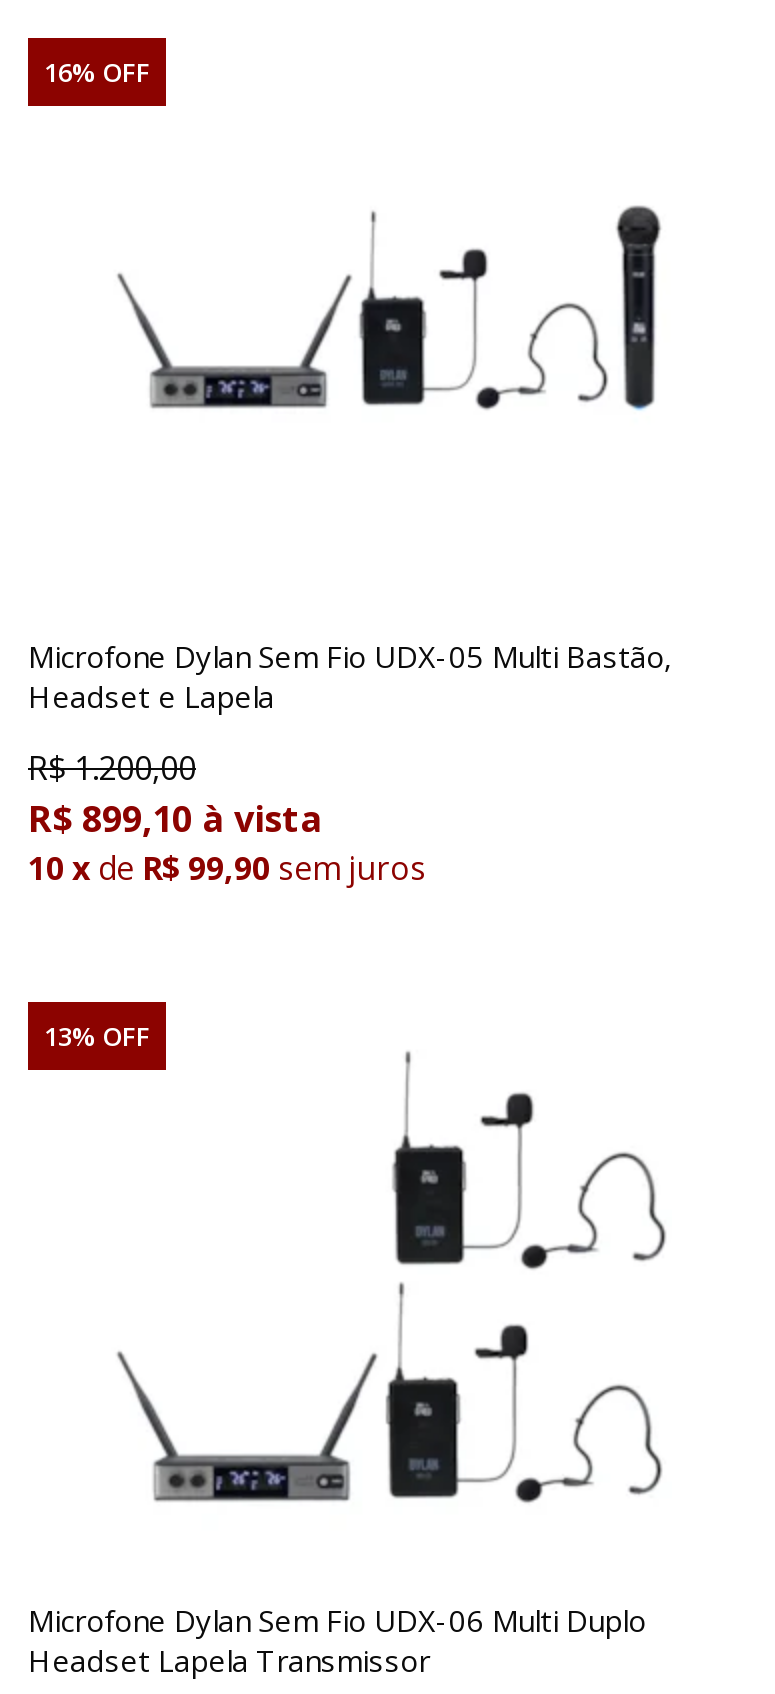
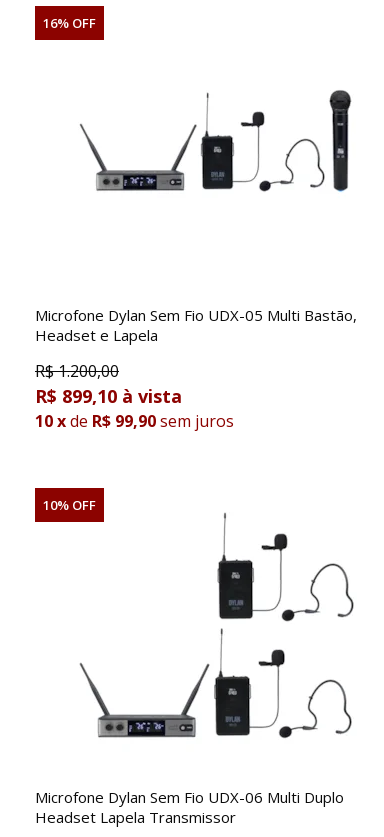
- 13% OFF
+ 10% OFF
